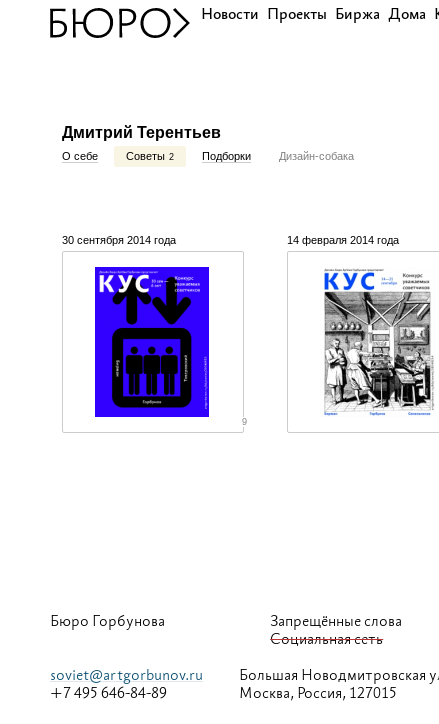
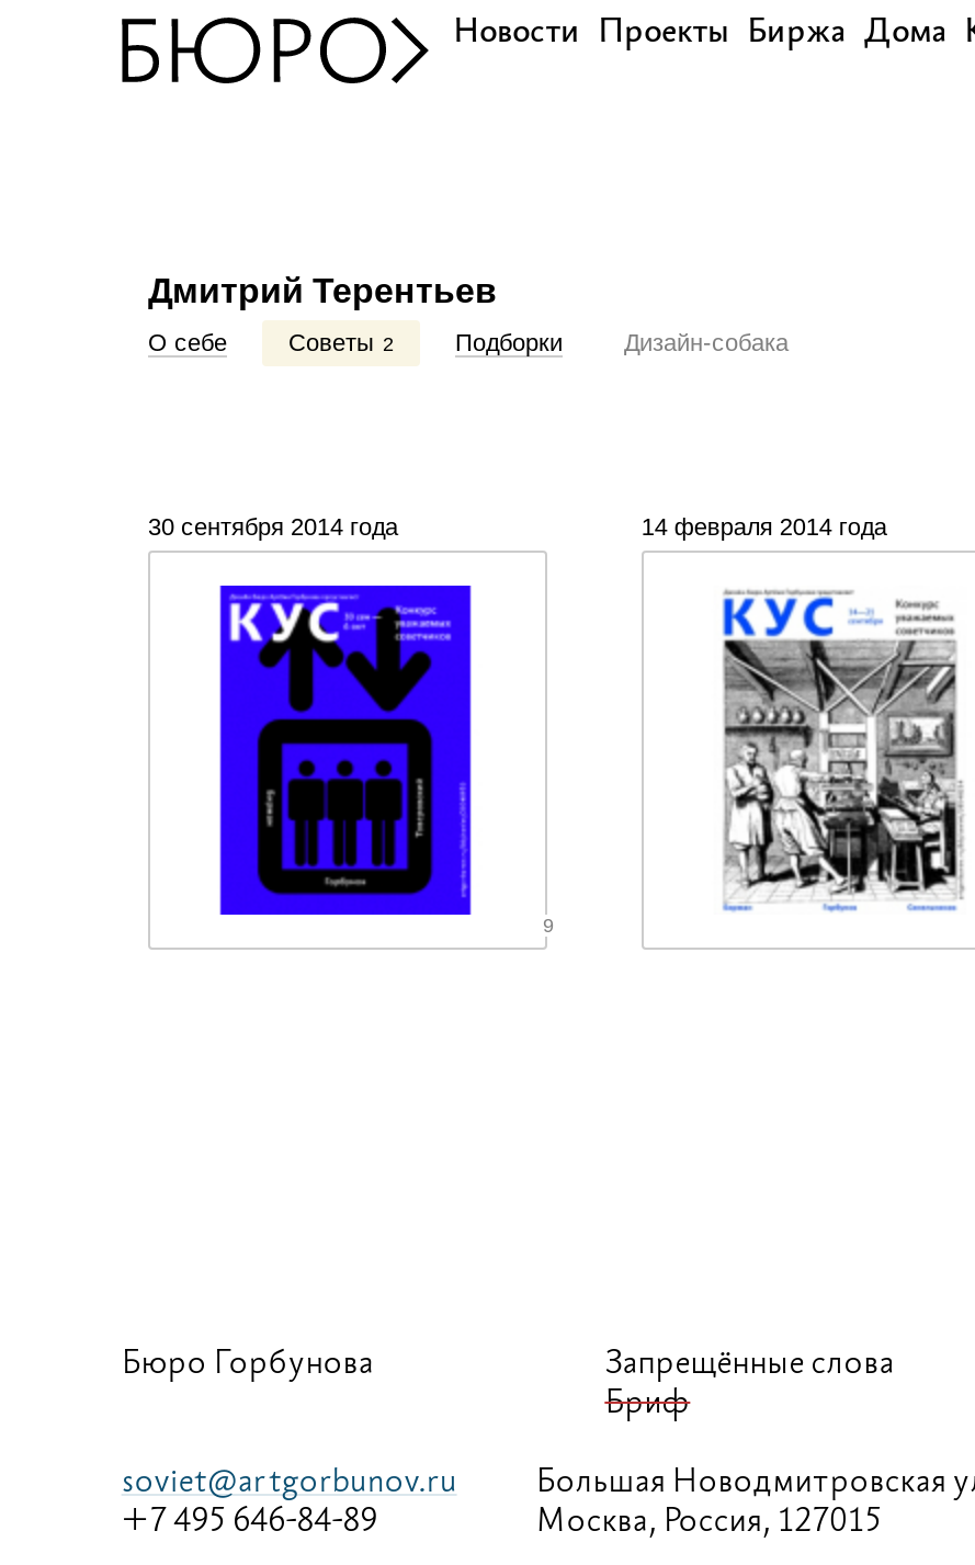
- Социальная сеть
+ Бриф
